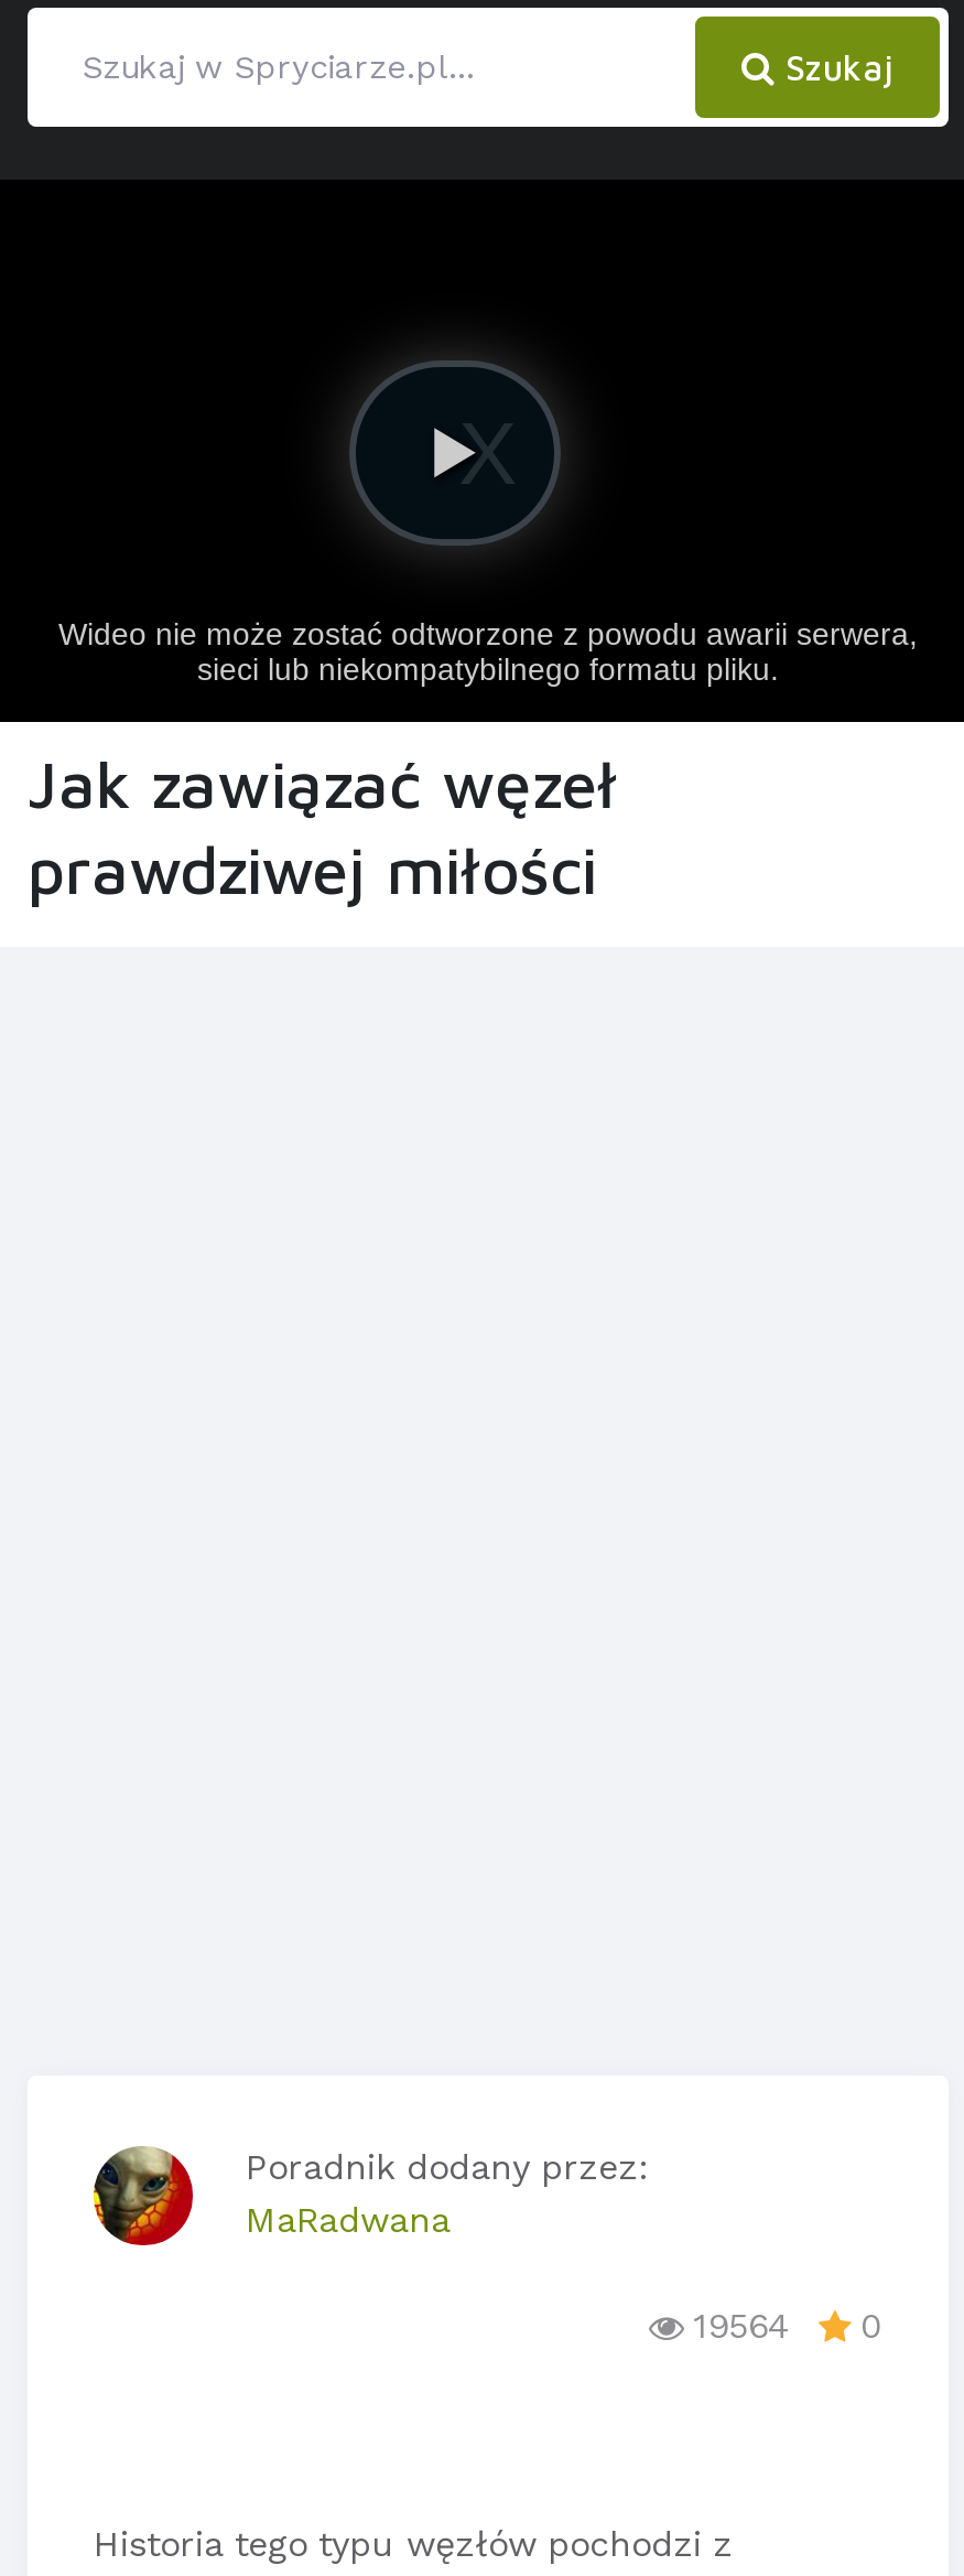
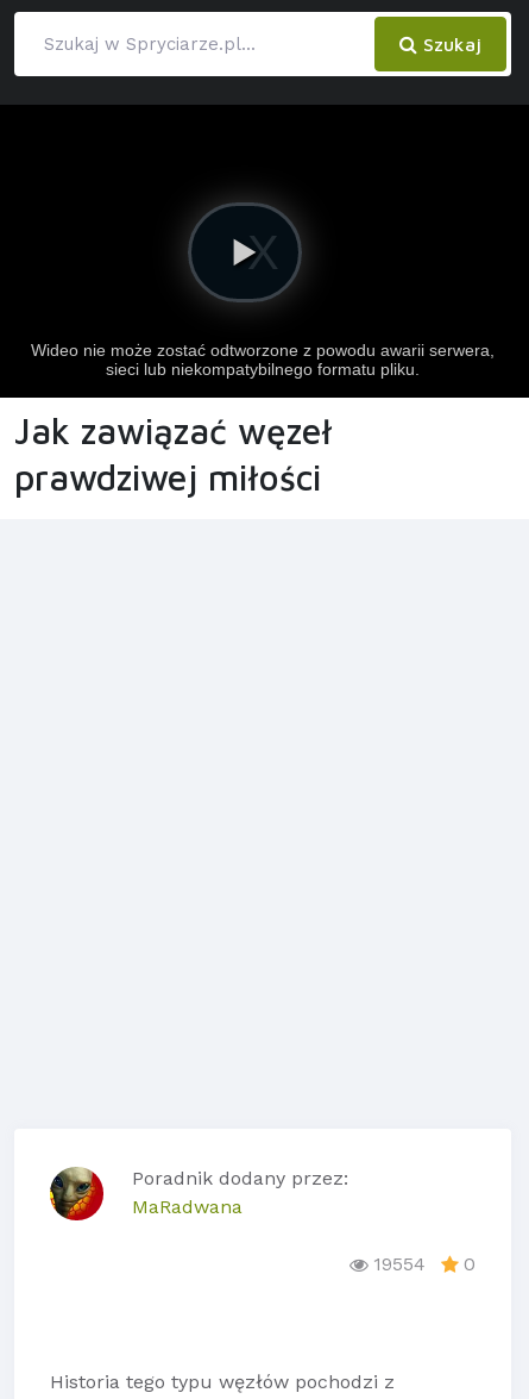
- 19564 0
+ 19554 0
